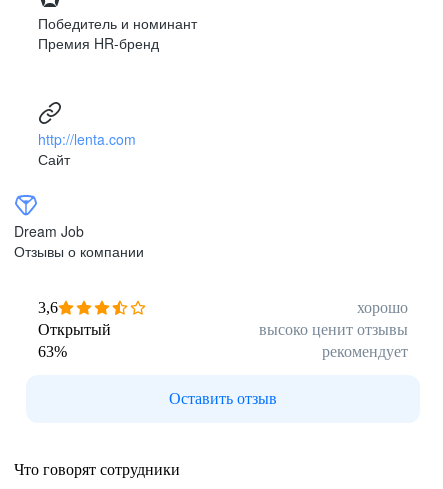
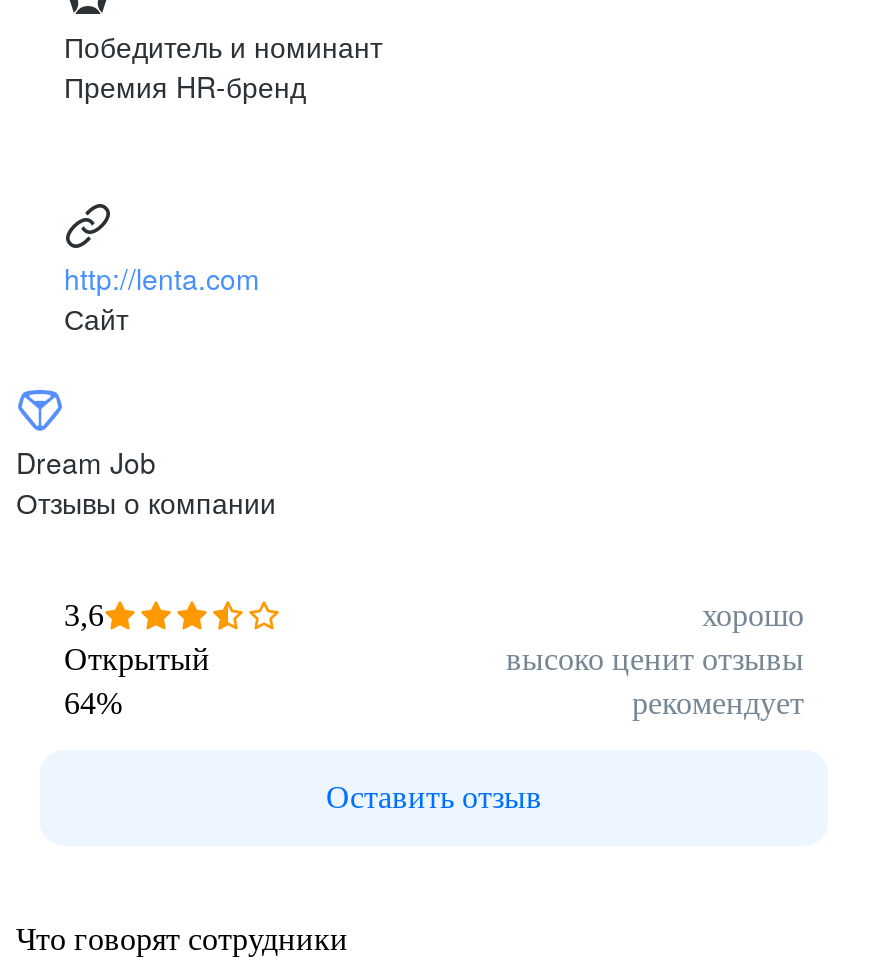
- 63%
+ 64%
